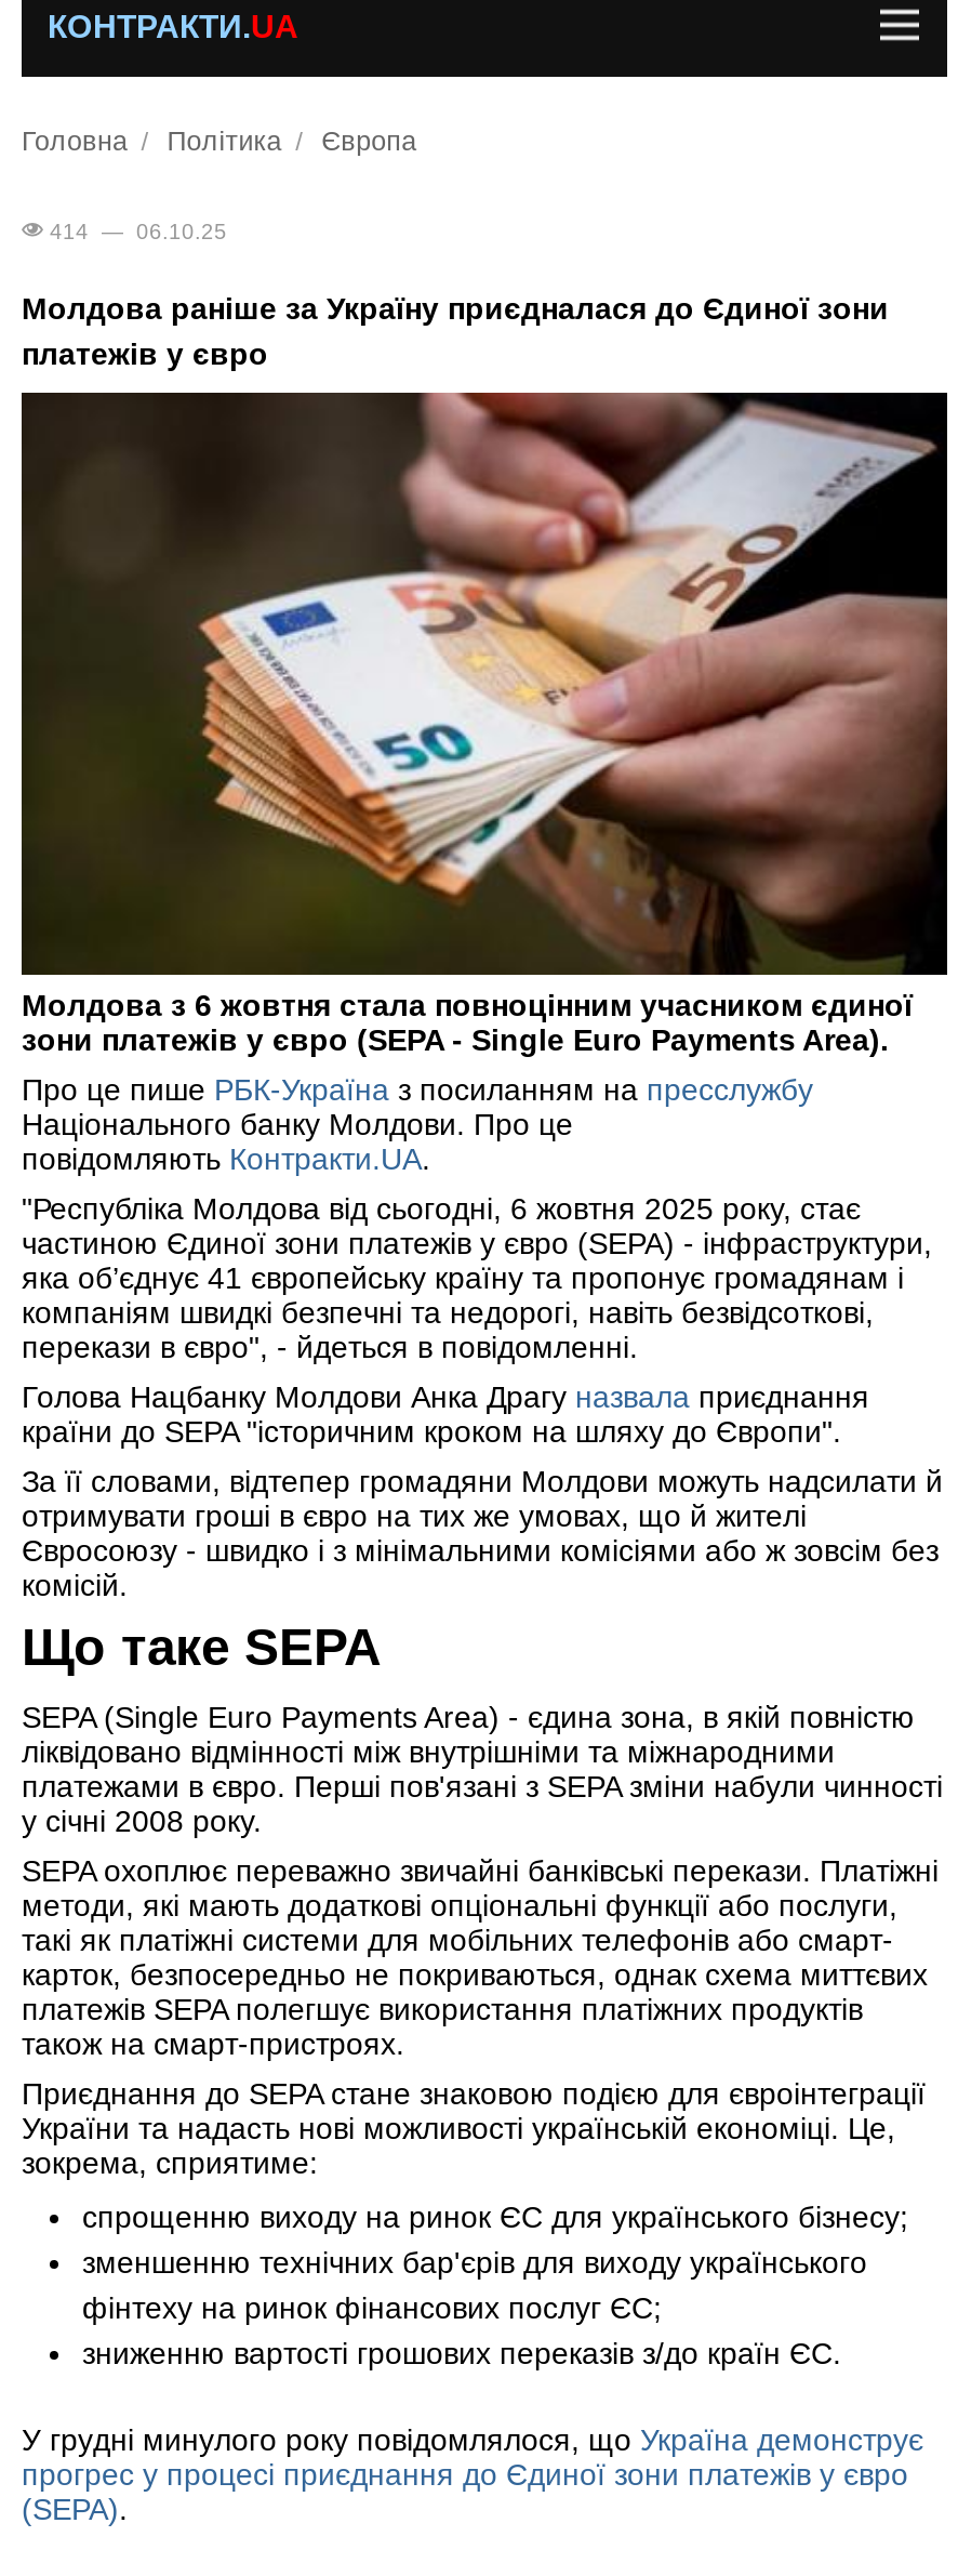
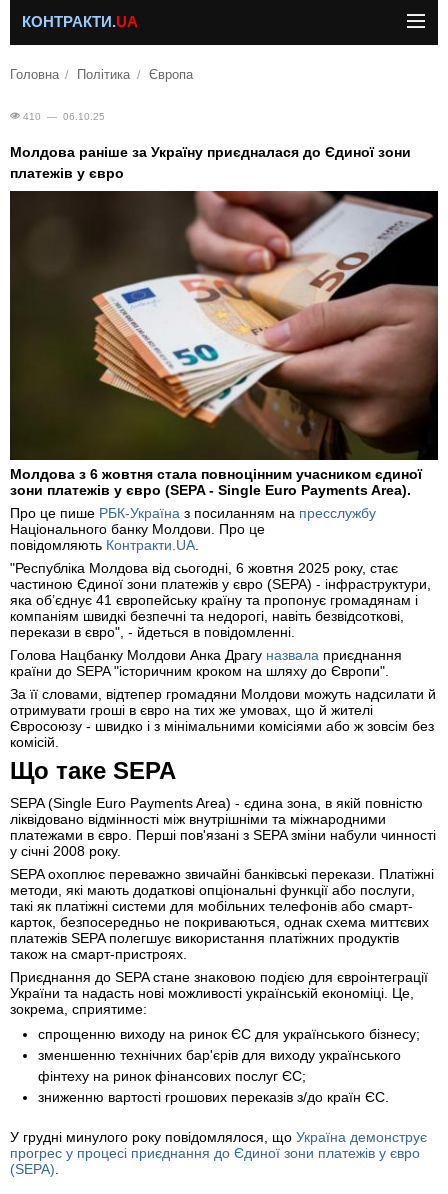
- 414 — 06.10.25
+ 410 — 06.10.25
